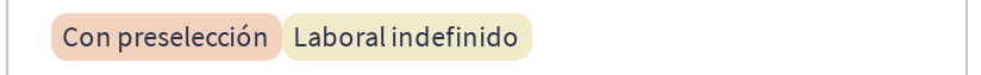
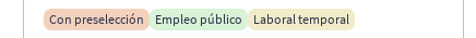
- Laboral indefinido
+ Empleo público
+ Laboral temporal
